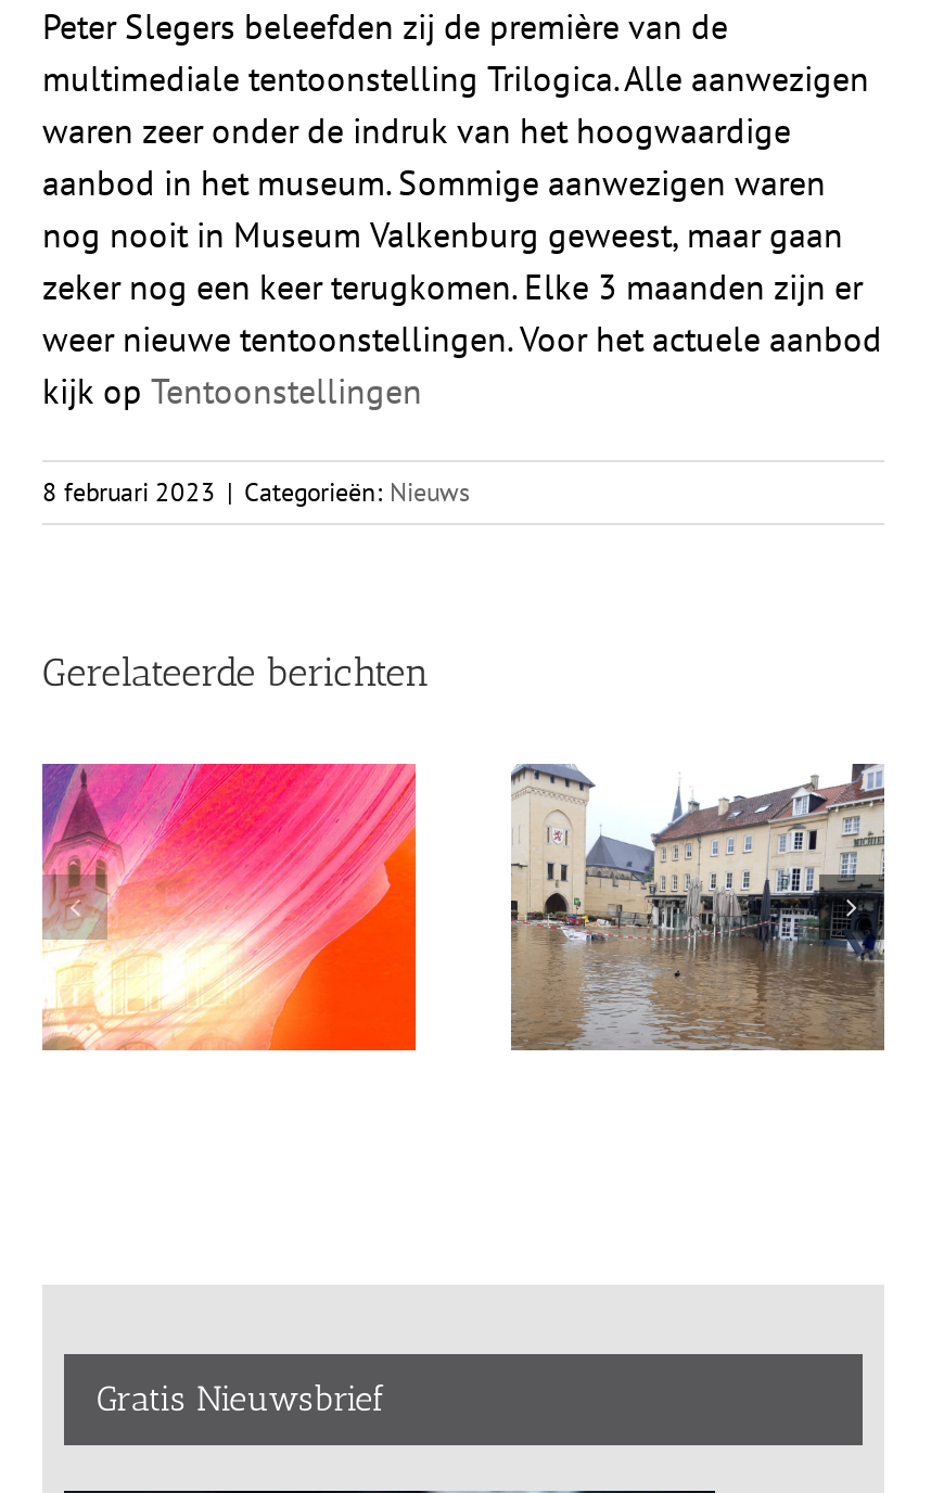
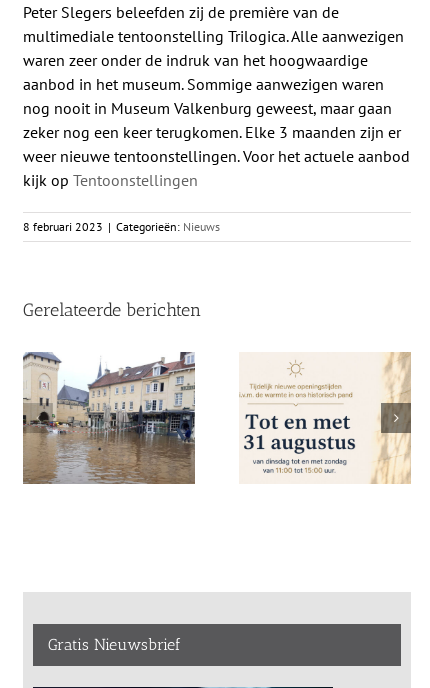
- [image]
+ [image]

- [image]
+ [image]
